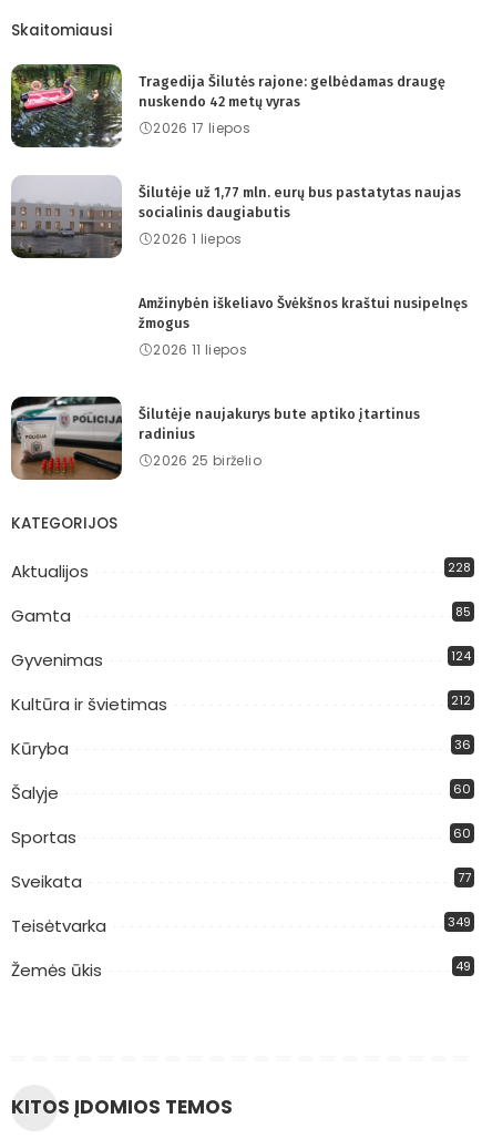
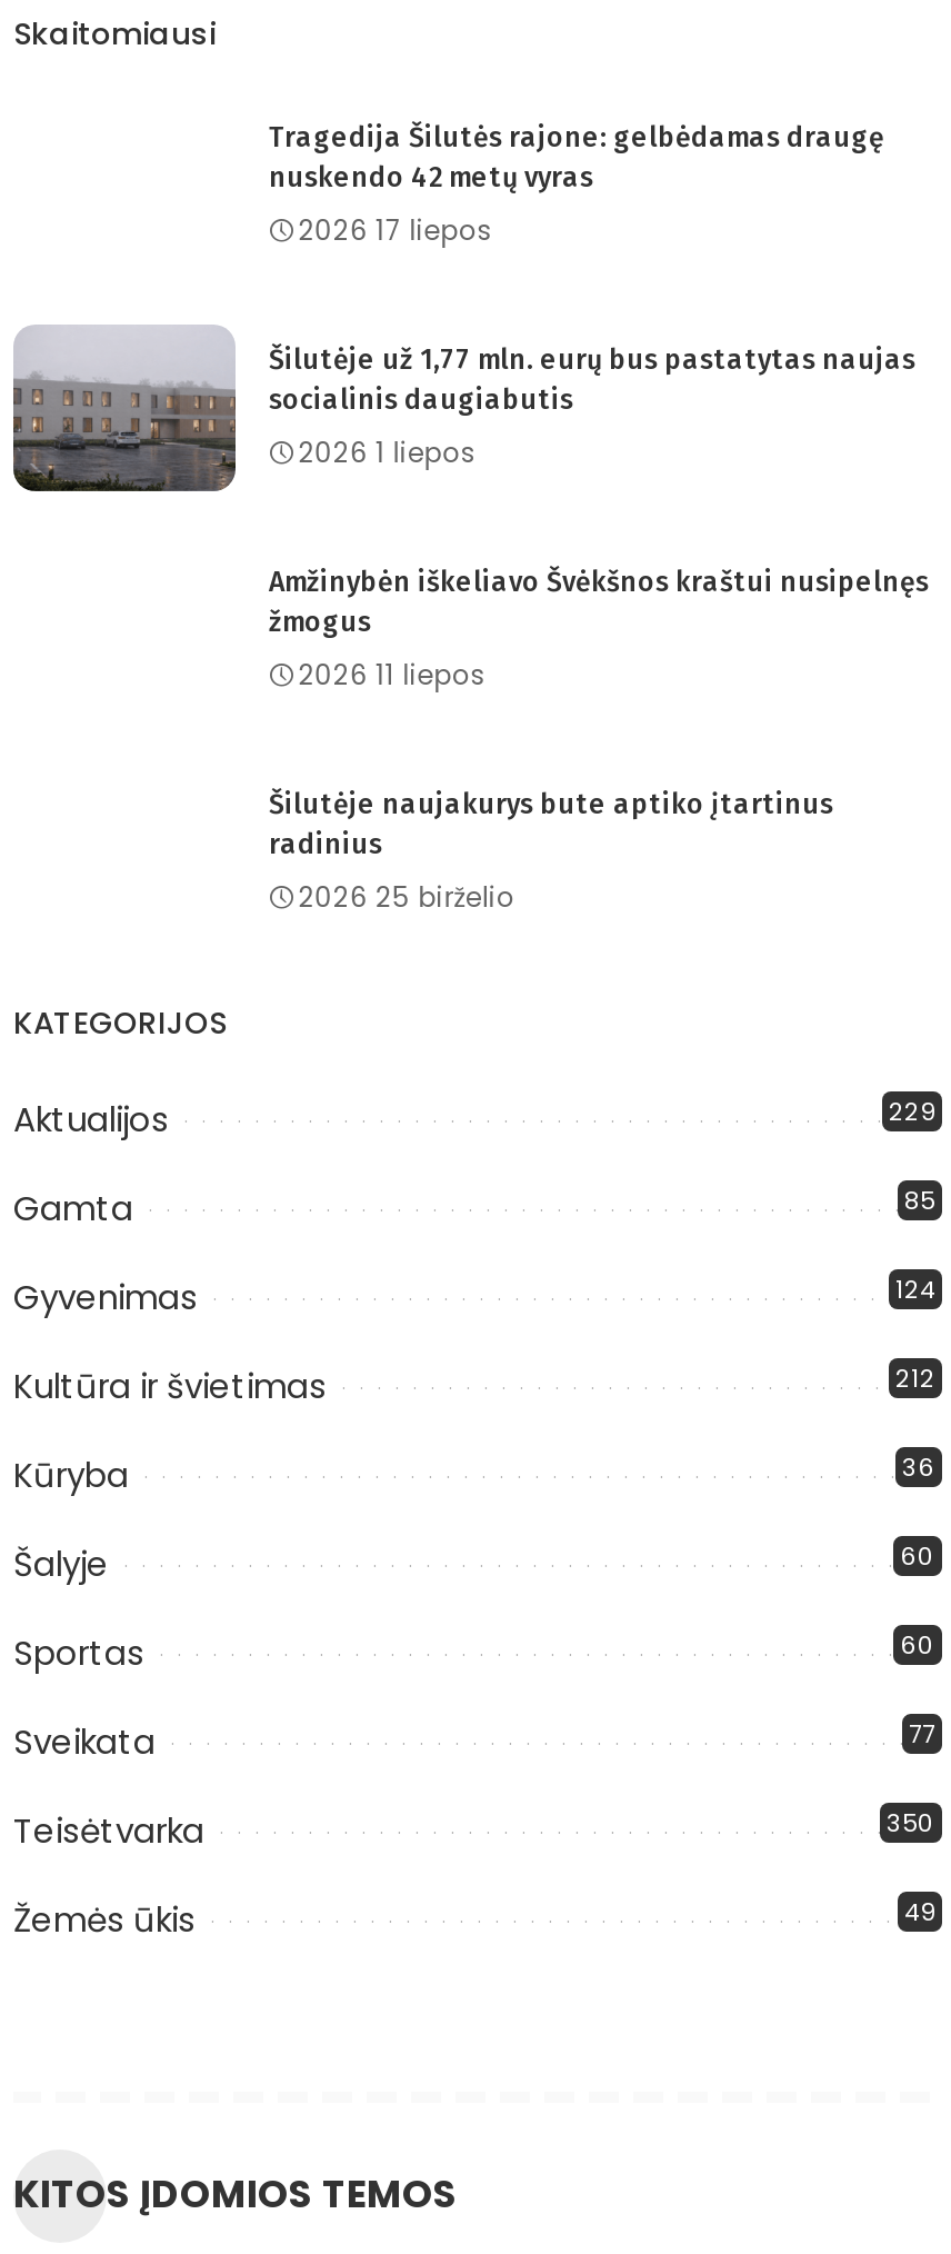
- [image]

- [image]

- 228
+ 229

- 349
+ 350
